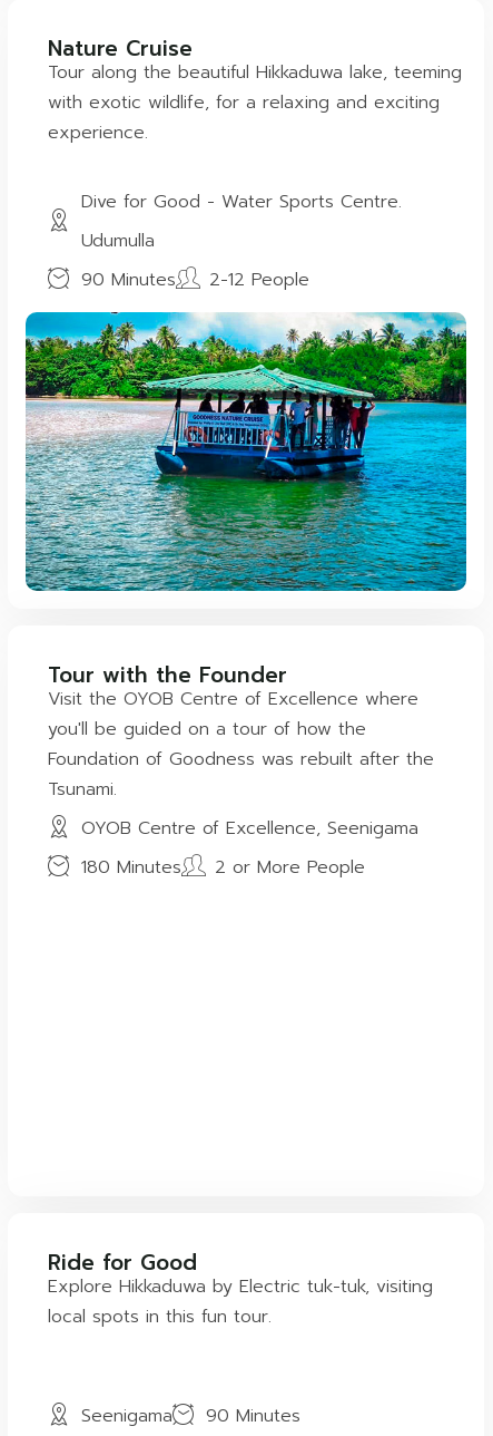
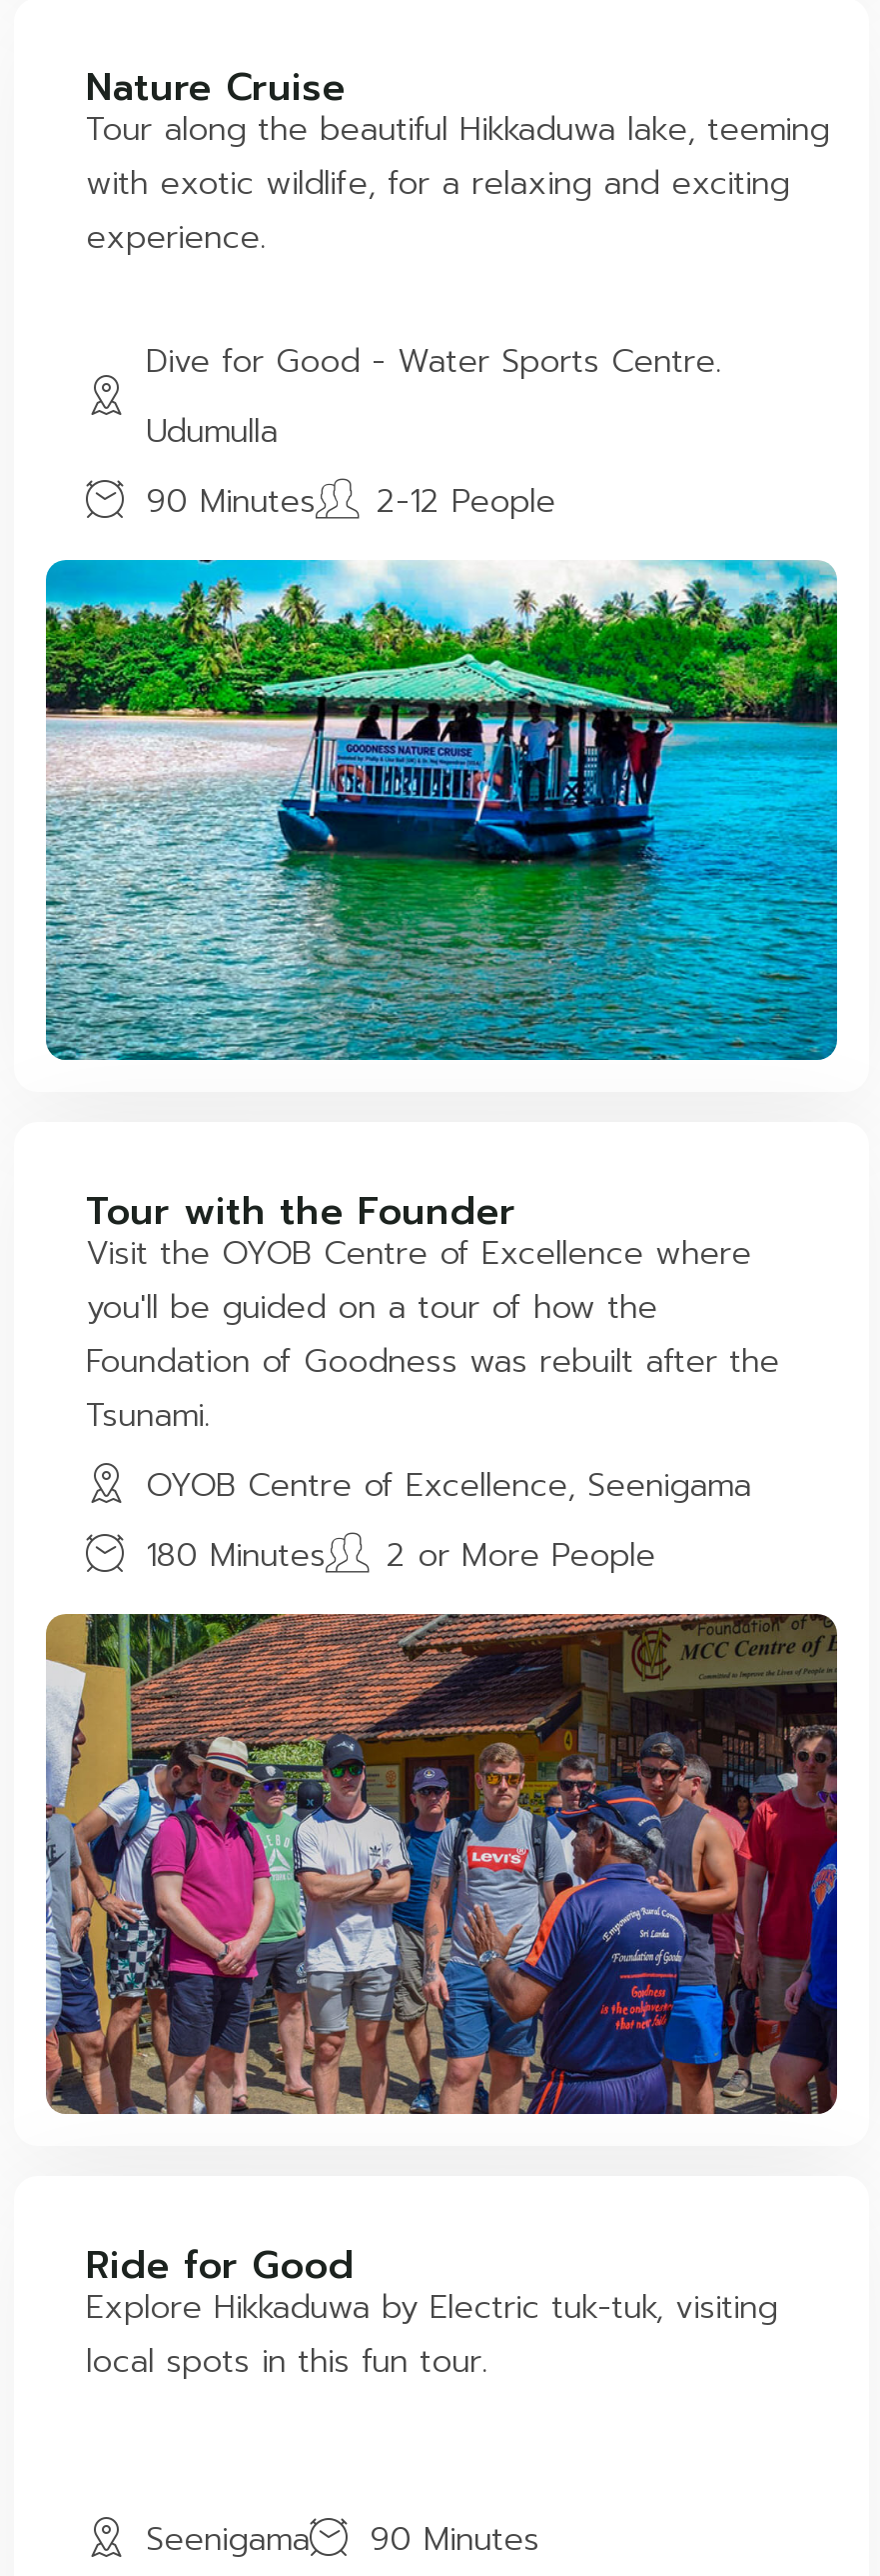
+ [image]
